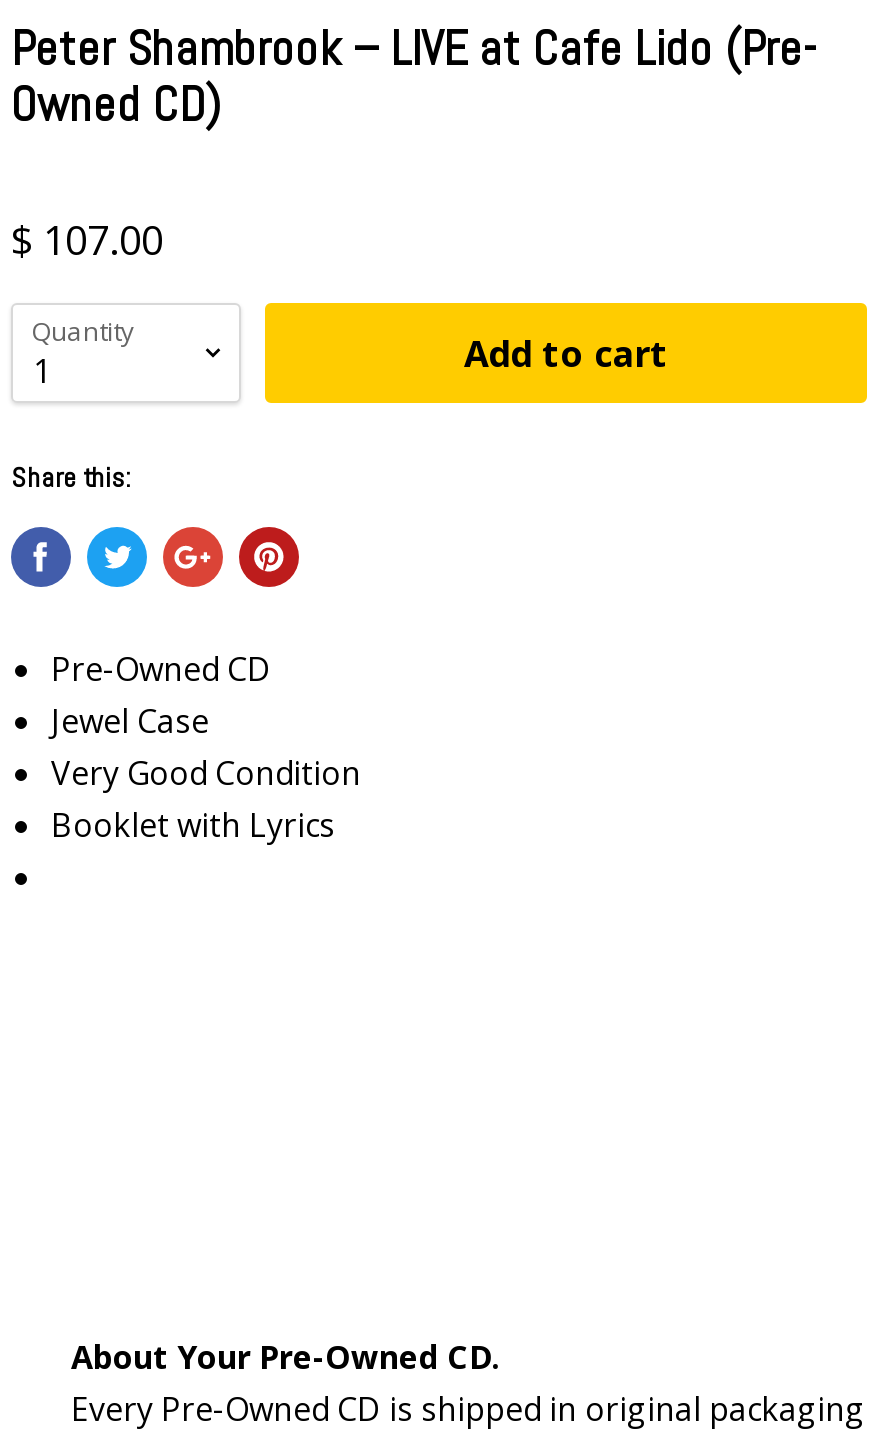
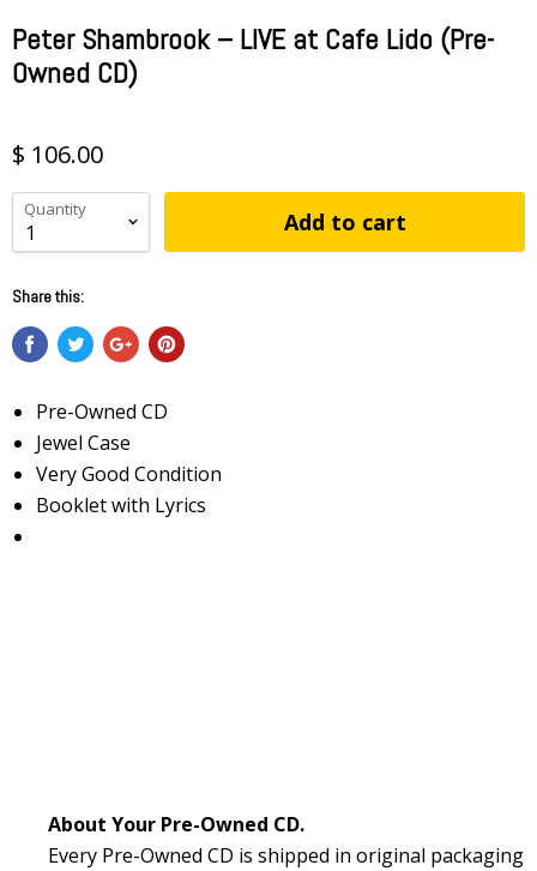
- $ 107.00
+ $ 106.00
